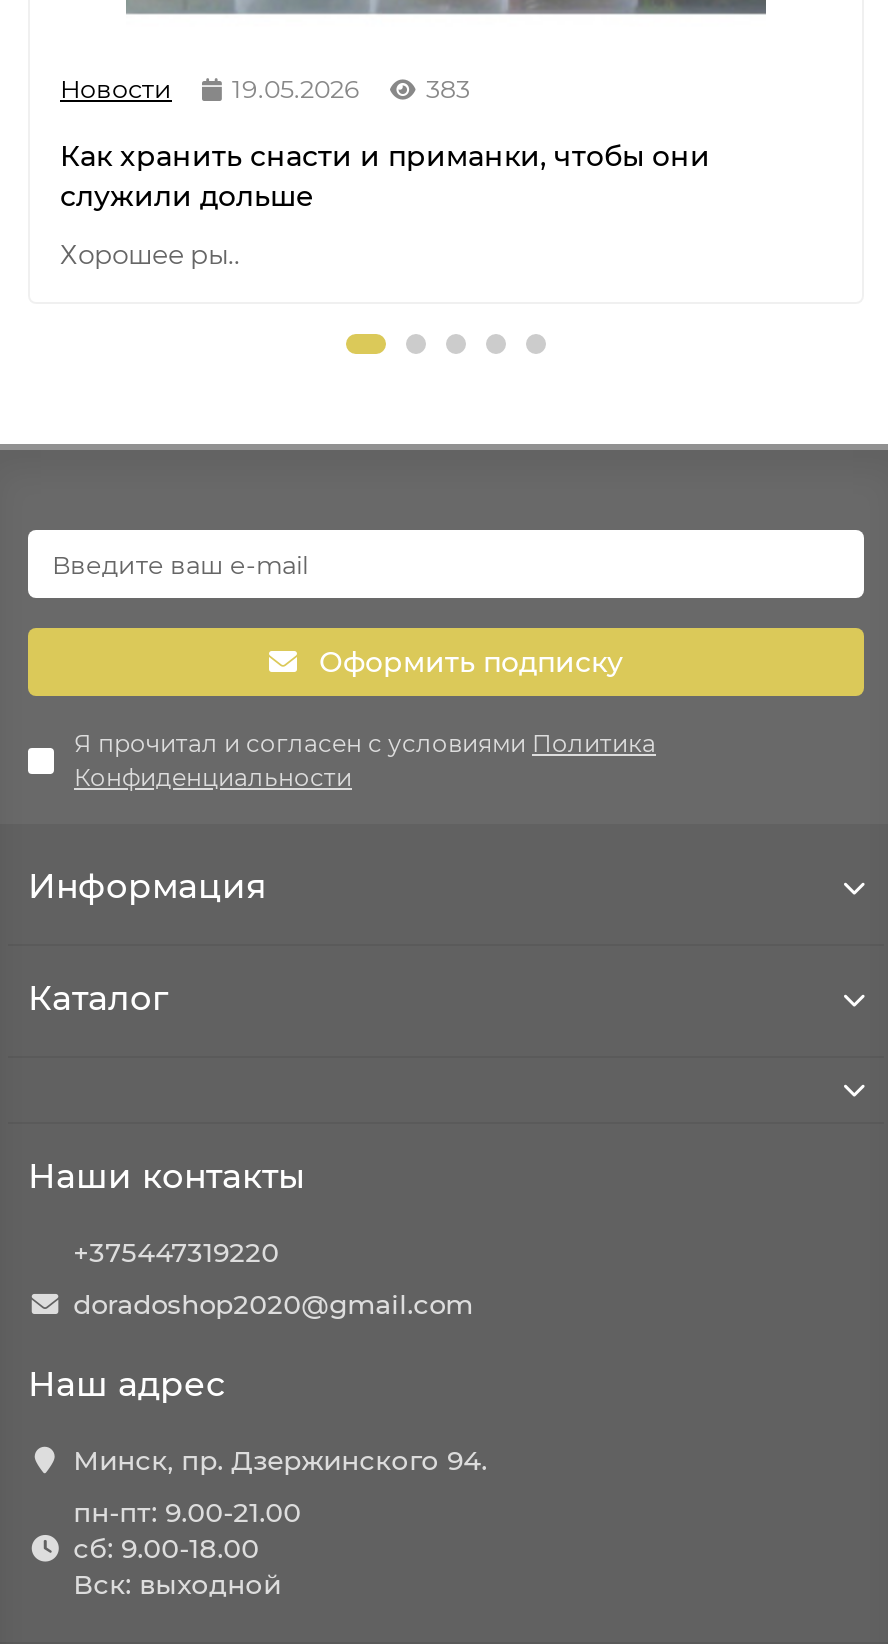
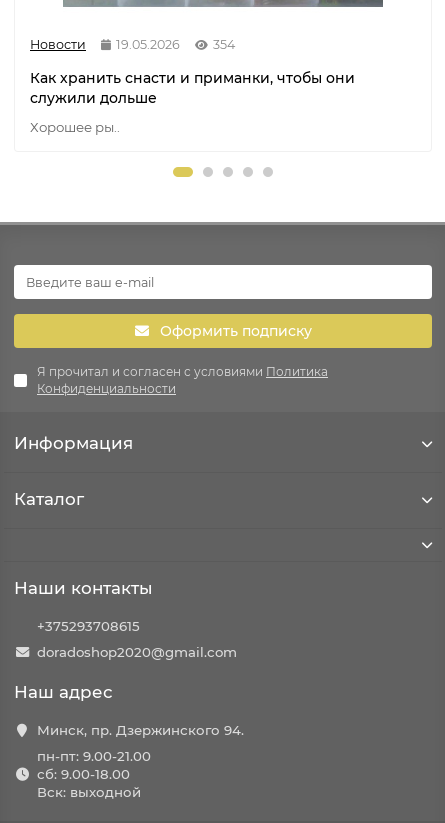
- 383
+ 354

- +375447319220
+ +375293708615
